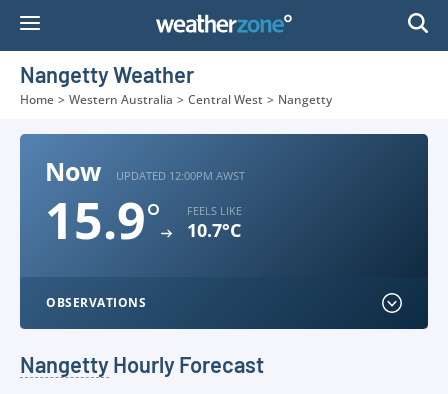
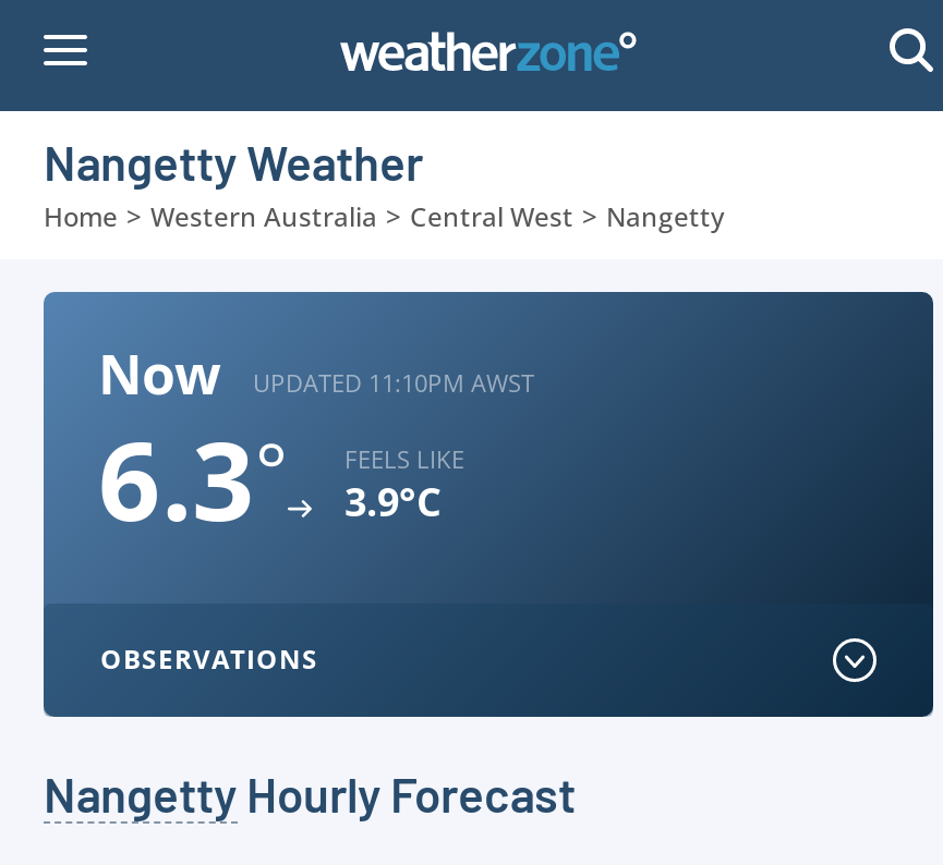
- UPDATED 12:00PM AWST
+ UPDATED 11:10PM AWST

- 15.9°
+ 6.3°

- 10.7°C
+ 3.9°C
